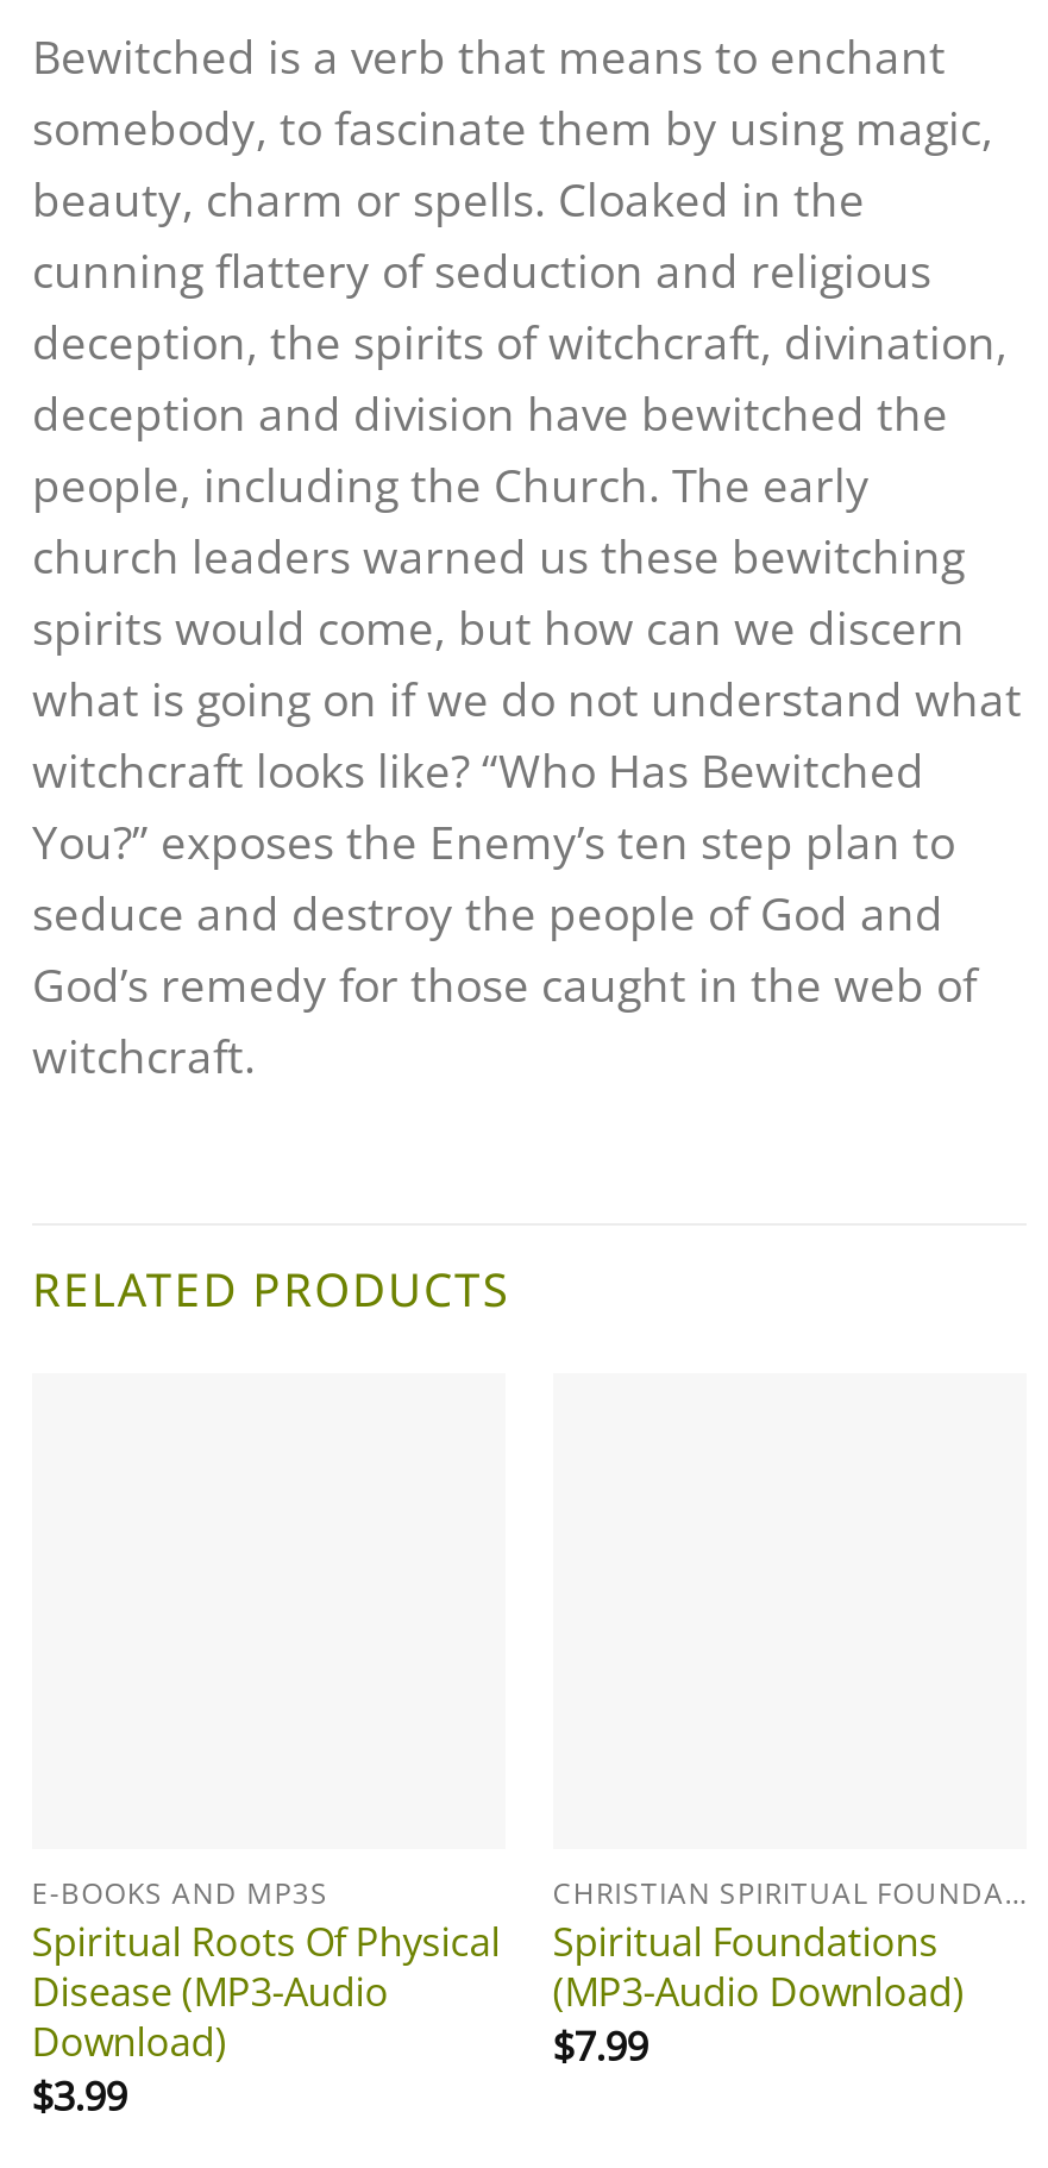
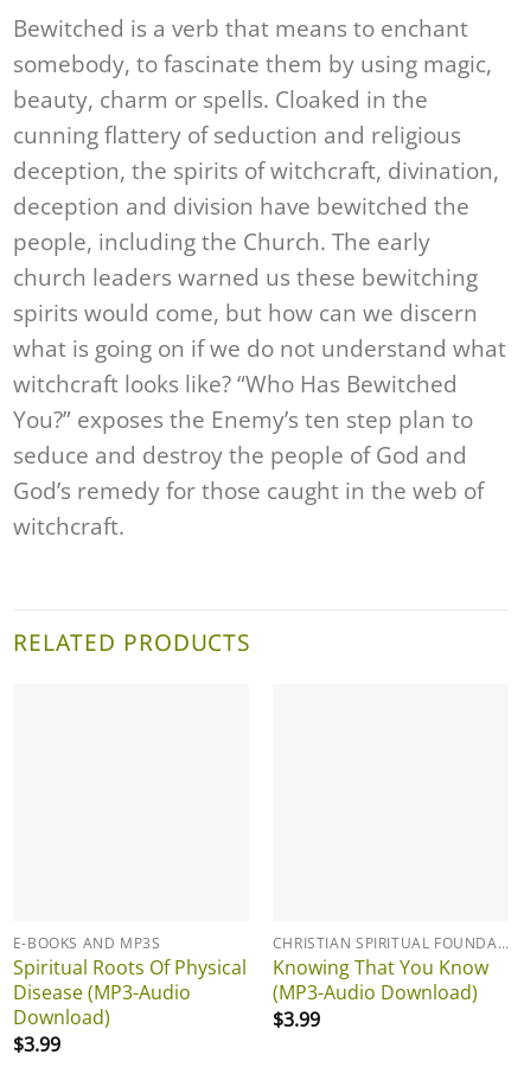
- Spiritual Foundations
+ Knowing That You Know

- $7.99
+ $3.99
